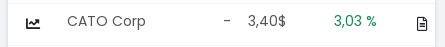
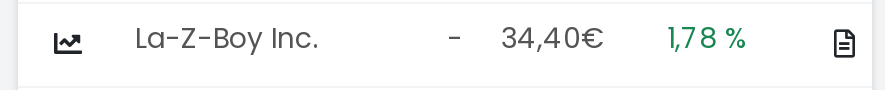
- CATO Corp
+ La-Z-Boy Inc.

- 3,40$
- 3,03 %
+ 34,40€
+ 1,78 %
